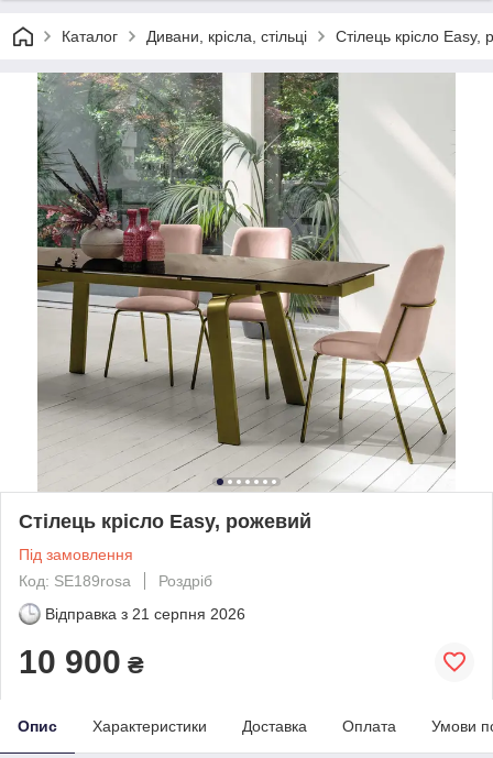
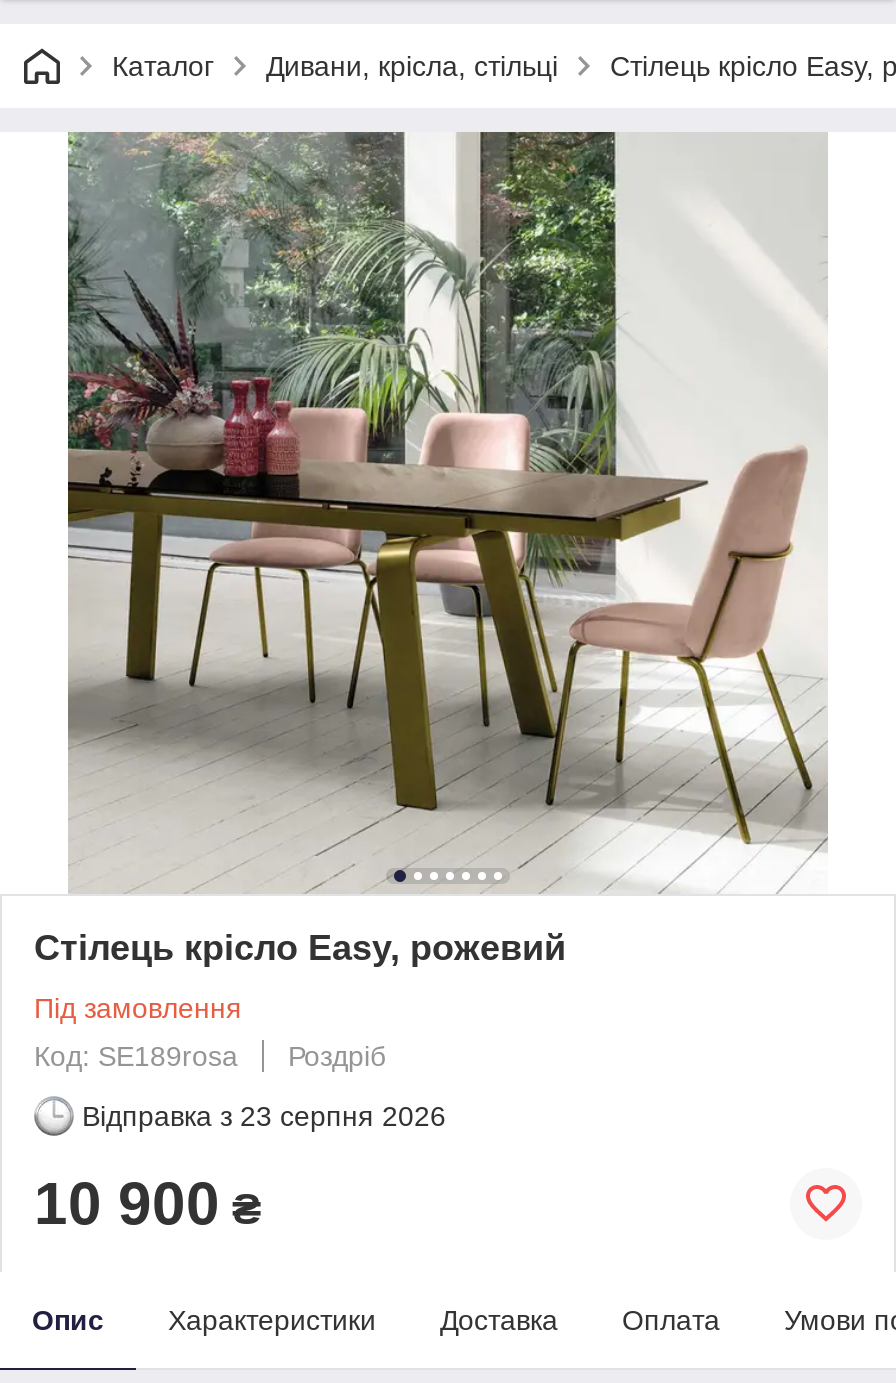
- Відправка з 21 серпня 2026
+ Відправка з 23 серпня 2026
